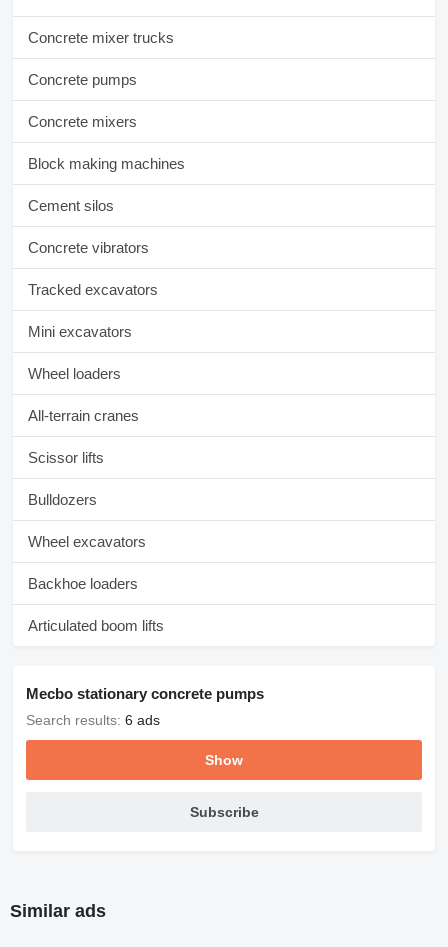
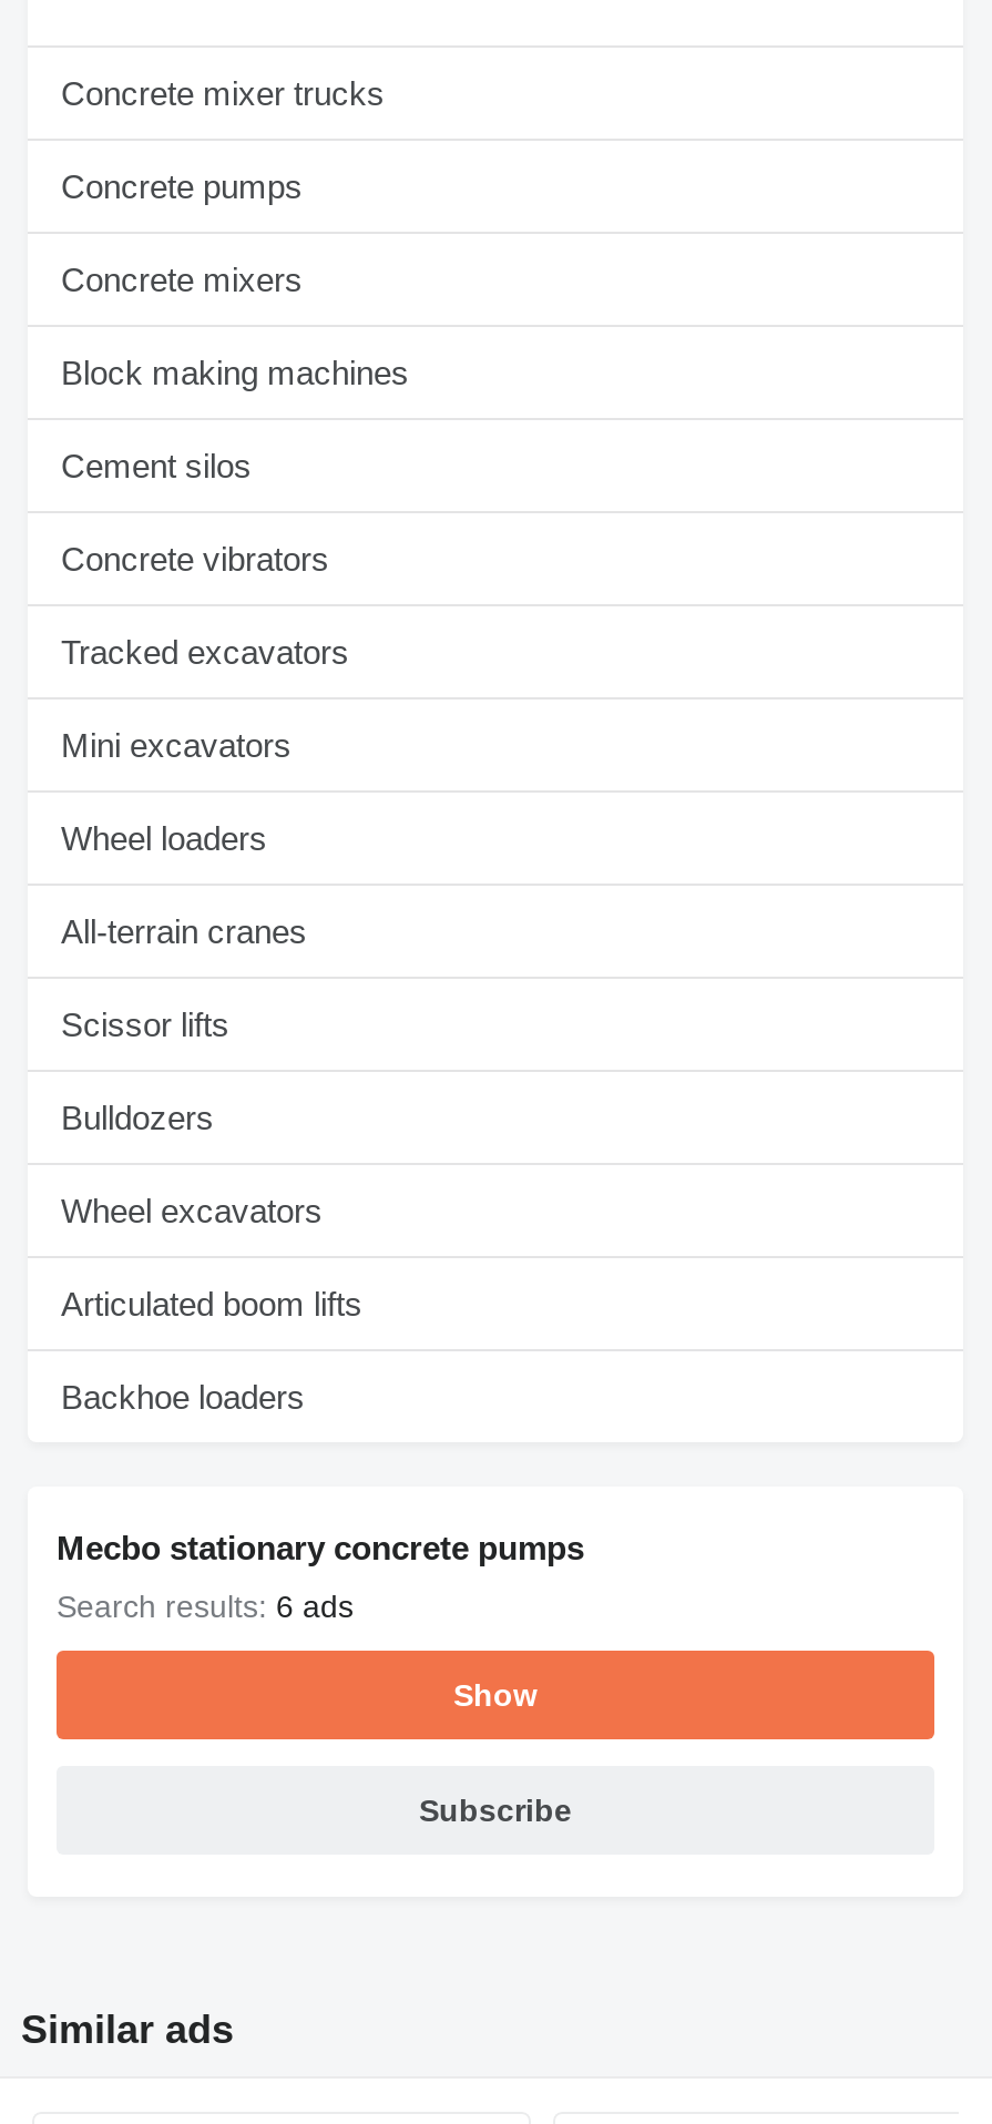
moved down: Backhoe loaders

moved up: Articulated boom lifts
